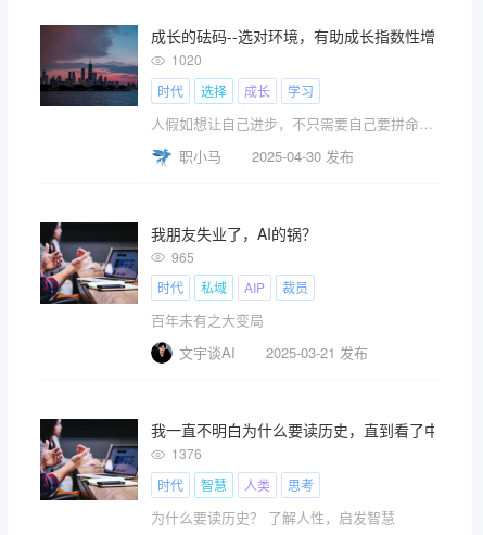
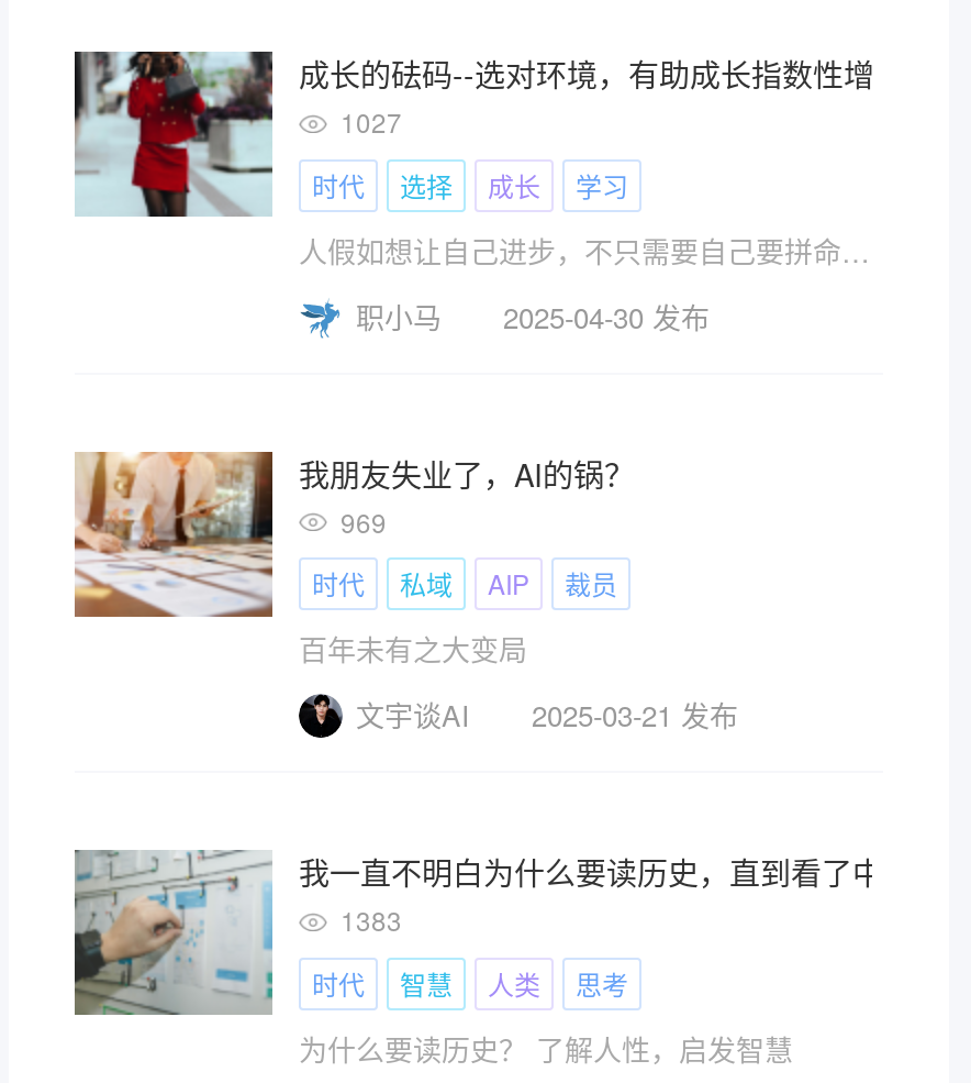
- [image]
- 1020
+ [image]
+ 1027

- [image]
- 965
+ [image]
+ 969

- [image]
- 1376
+ [image]
+ 1383
